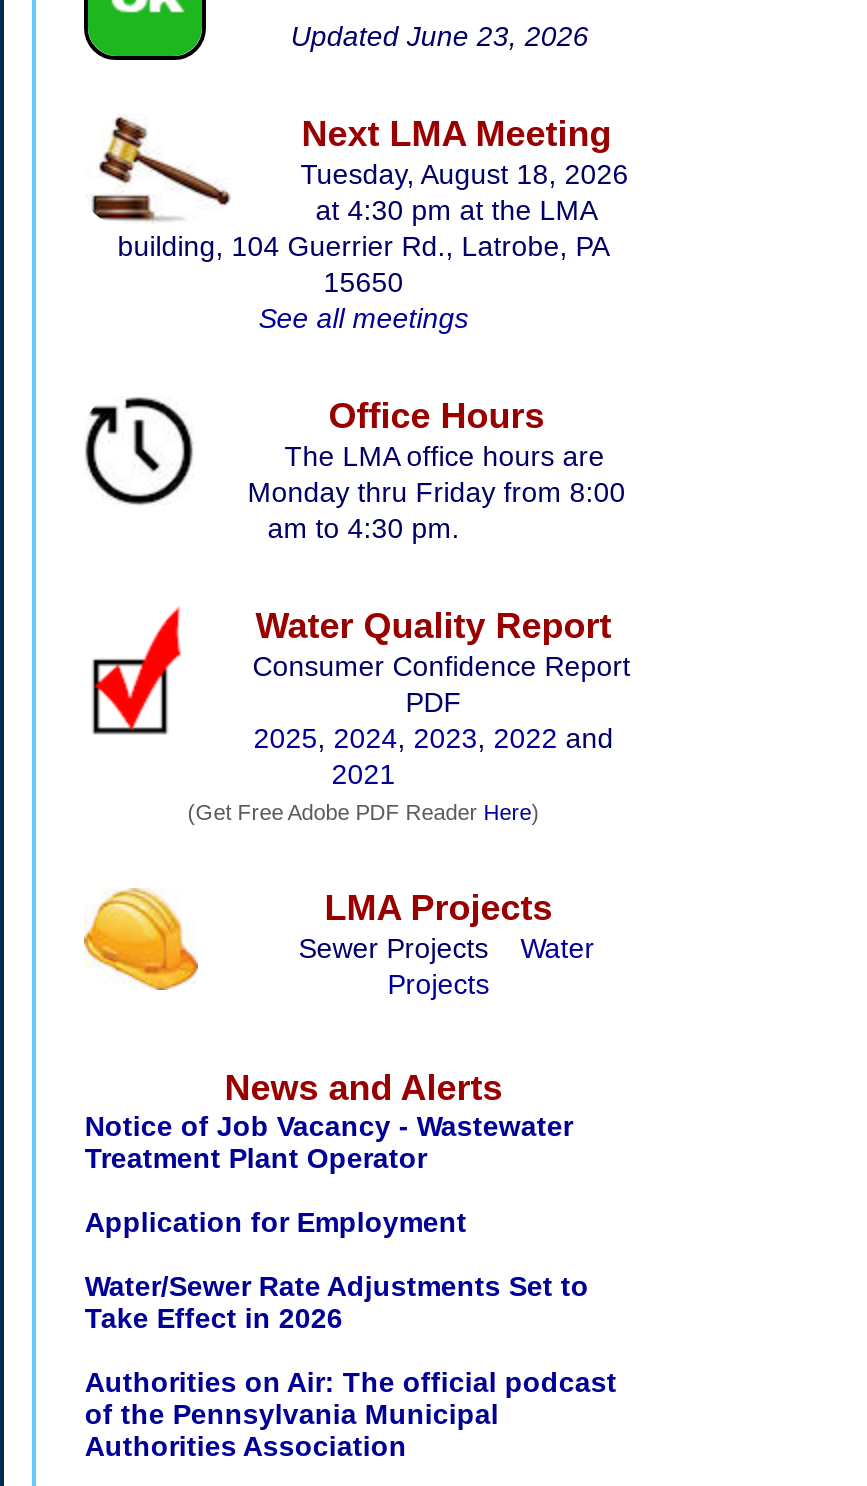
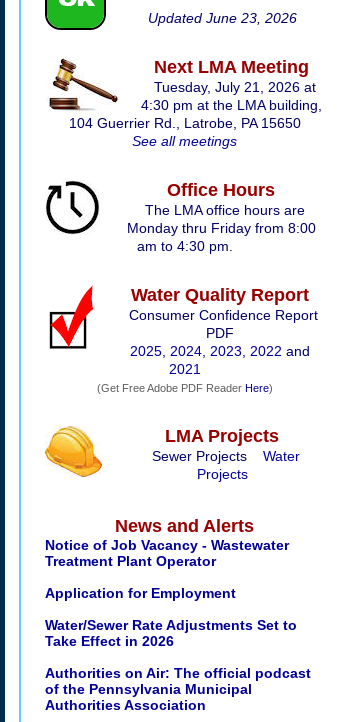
- Tuesday, August 18, 2026
- at 4:30 pm at the LMA
- building, 104 Guerrier Rd., Latrobe, PA
- 15650
+ Tuesday, July 21, 2026 at
+ 4:30 pm at the LMA building,
+ 104 Guerrier Rd., Latrobe, PA 15650
